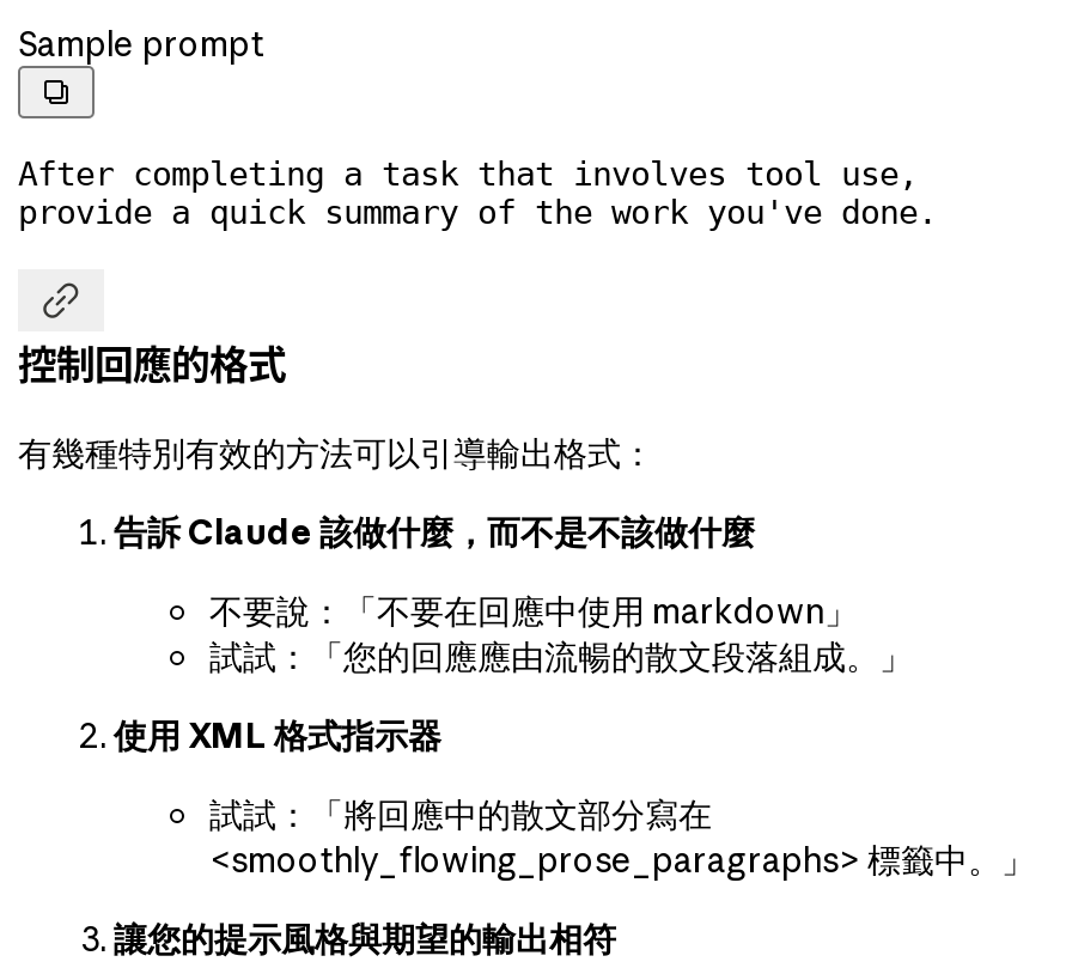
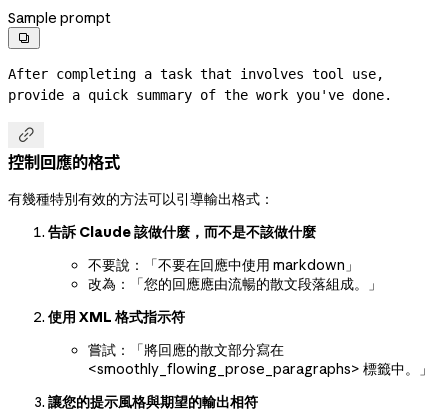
- 試試：「您的回應應由流暢的散文段落組成。」
+ 改為：「您的回應應由流暢的散文段落組成。」

- 使用 XML 格式指示器
+ 使用 XML 格式指示符

- 試試：「將回應中的散文部分寫在
+ 嘗試：「將回應的散文部分寫在
